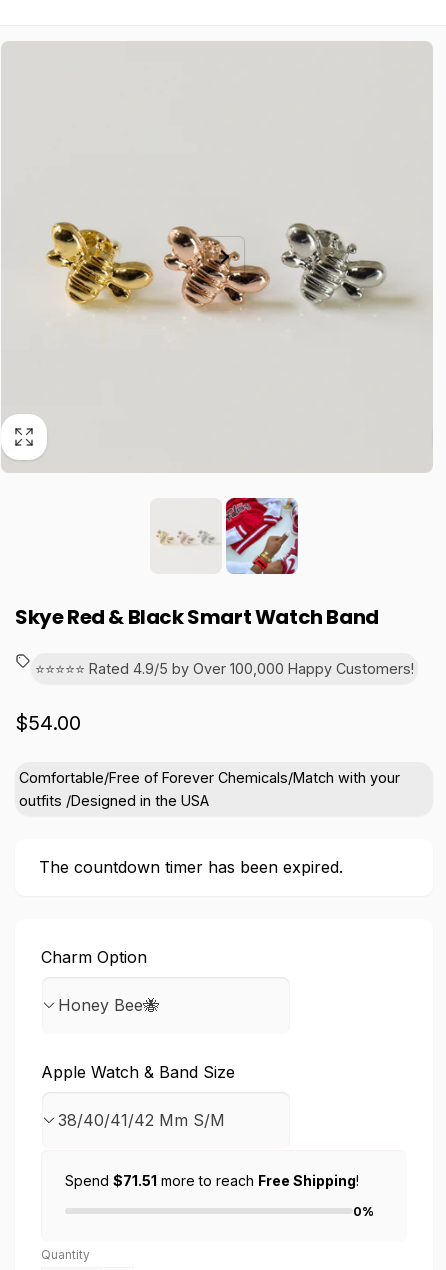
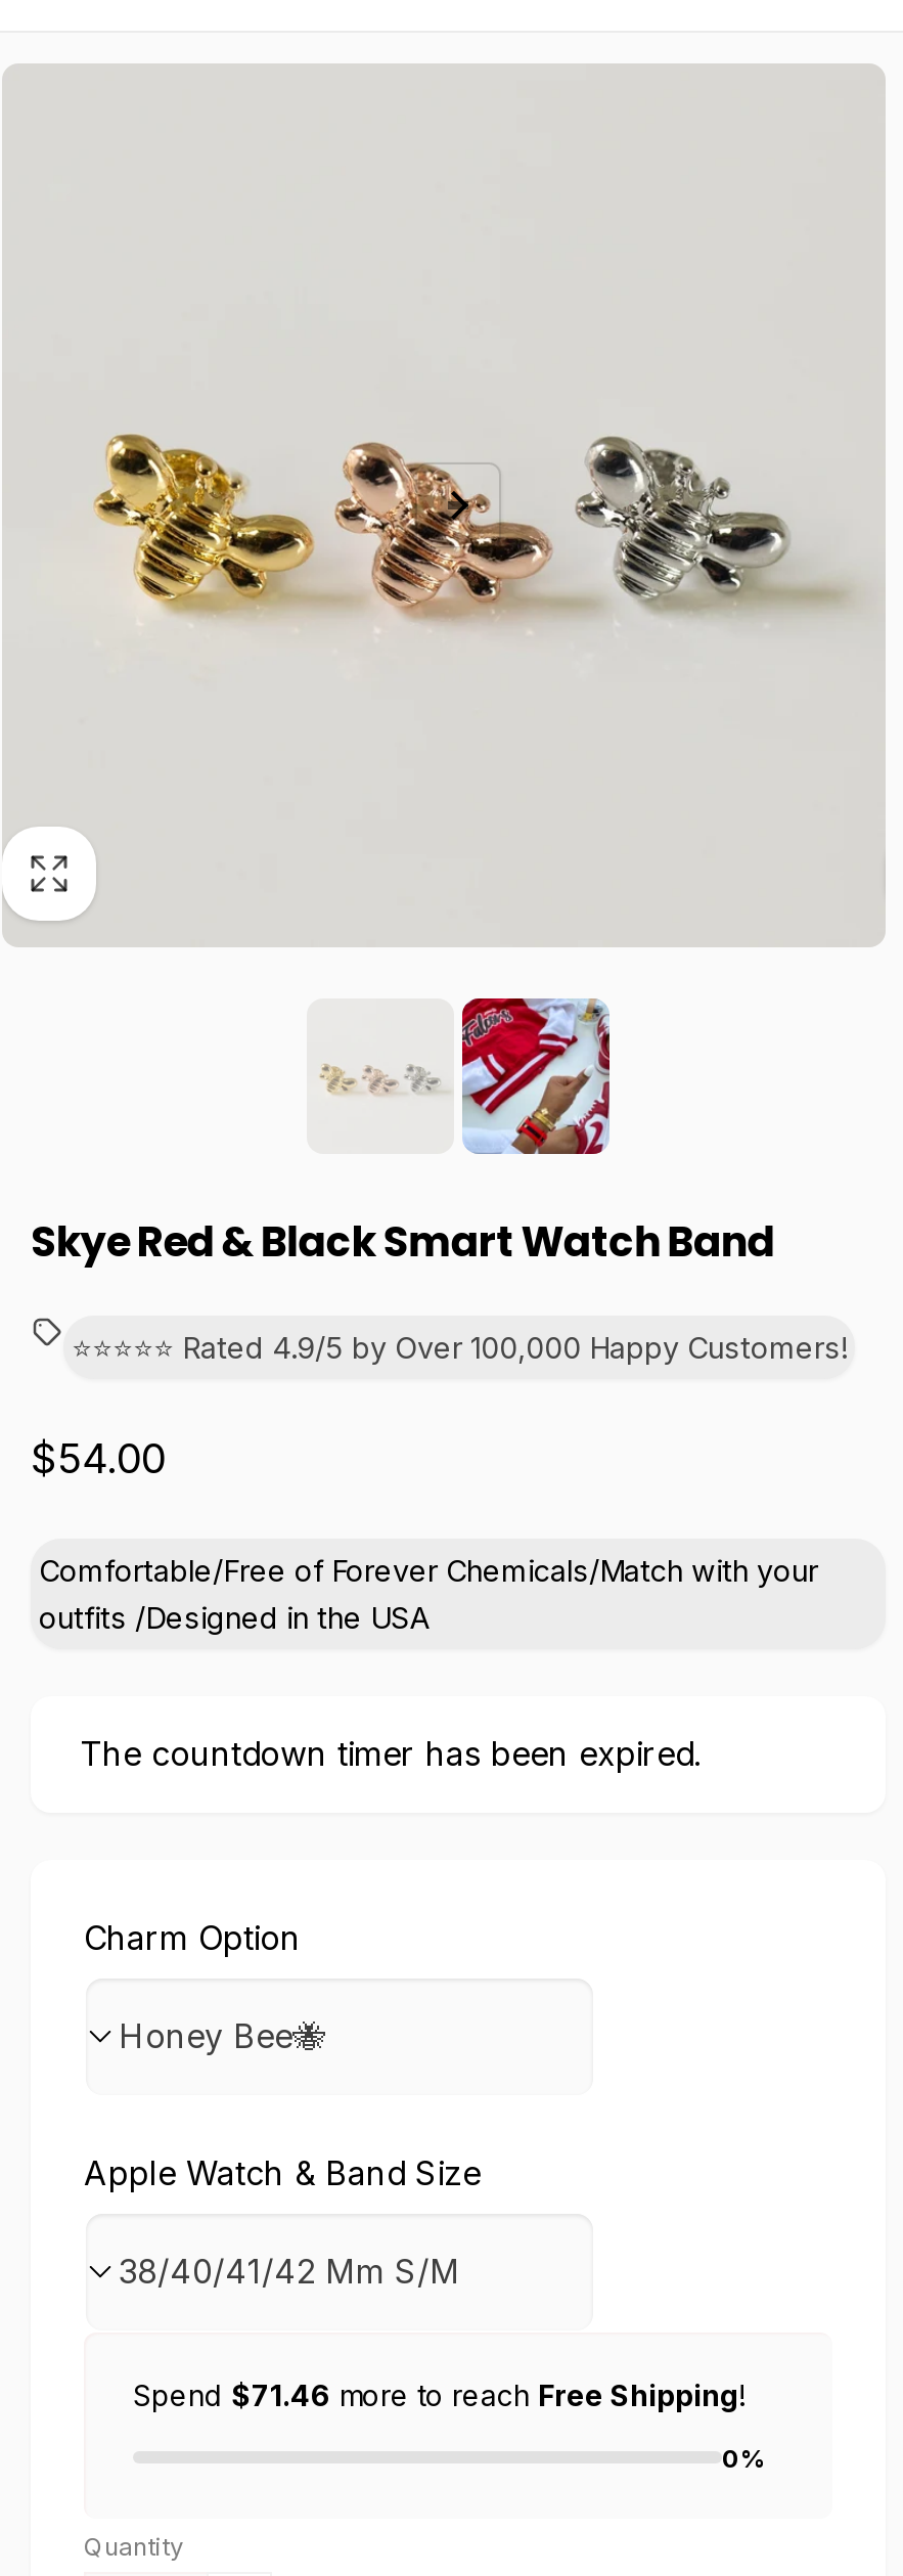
- Spend $71.51 more to reach Free Shipping!
+ Spend $71.46 more to reach Free Shipping!
